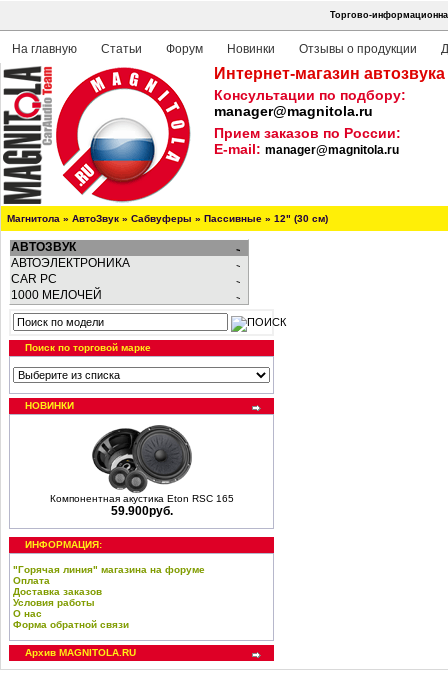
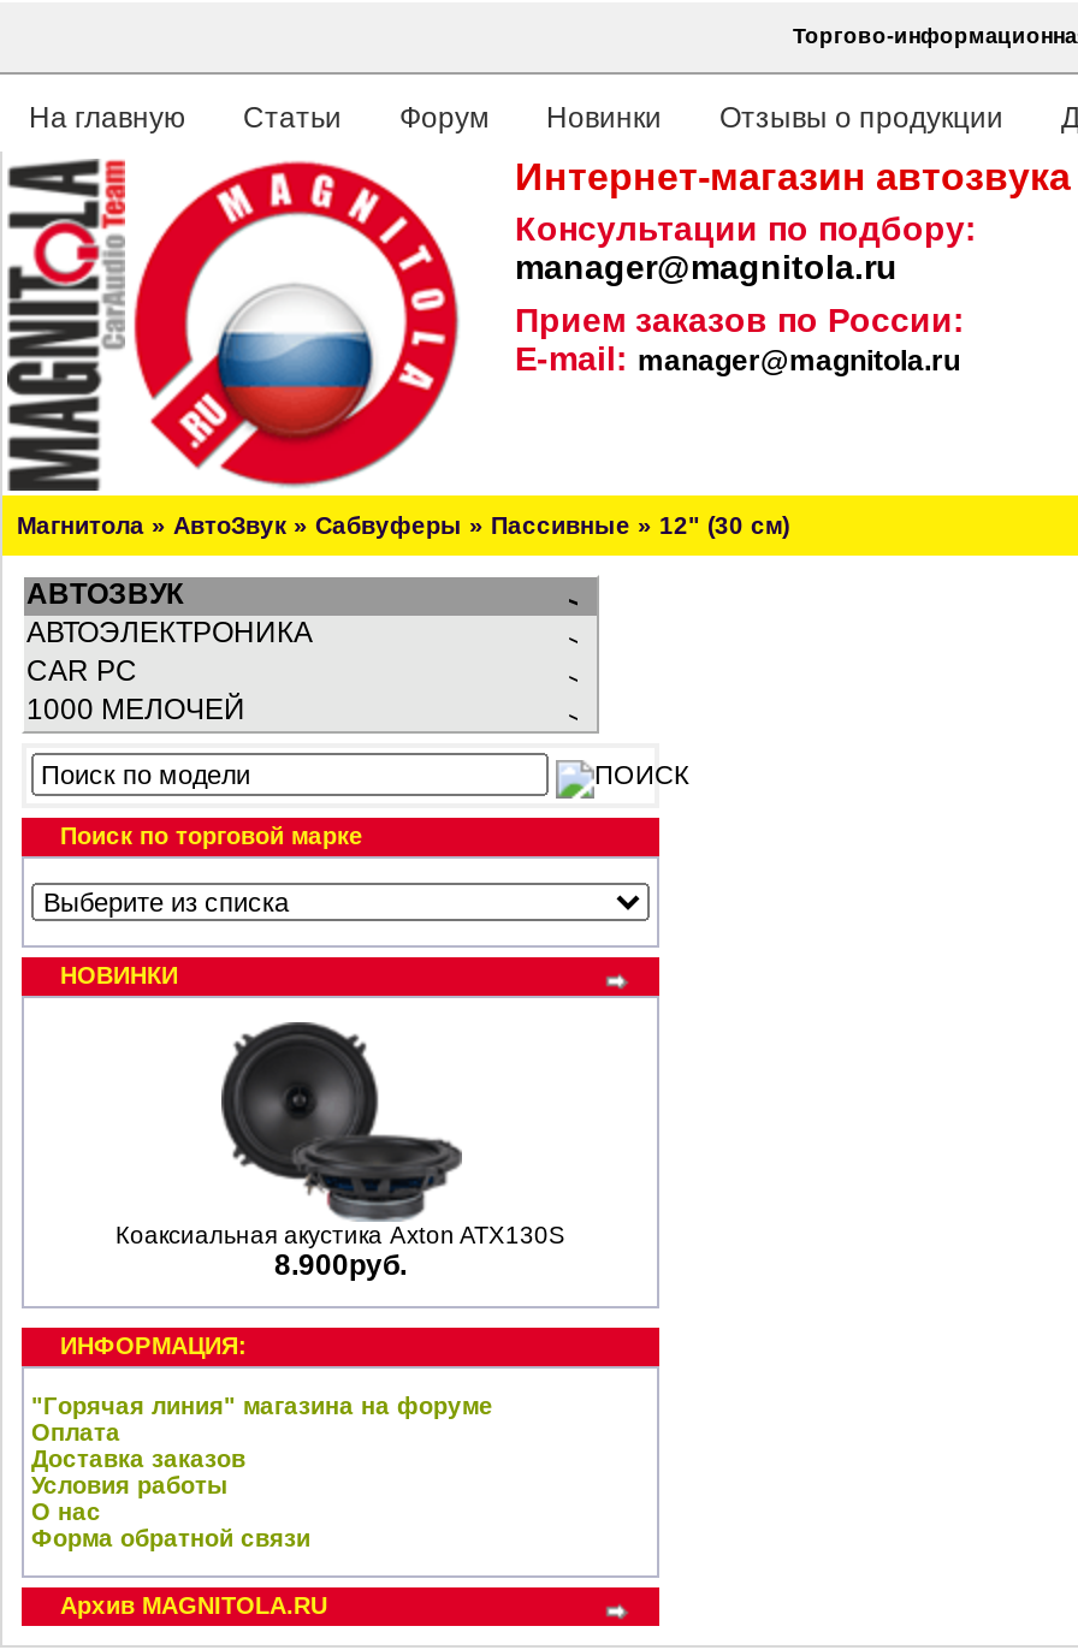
- [image]
- Компонентная акустика Eton RSC 165
- 59.900руб.
+ [image]
+ Коаксиальная акустика Axton ATX130S
+ 8.900руб.
